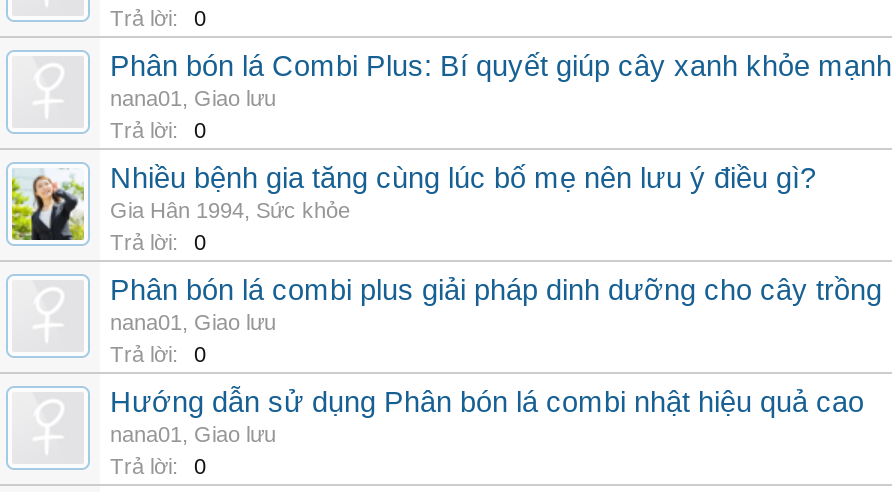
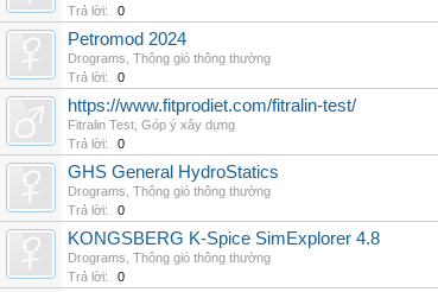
- Phân bón lá Combi Plus: Bí quyết giúp cây xanh khỏe mạnh
- nana01, Giao lưu
+ Petromod 2024
+ Drograms, Thông gió thông thường

- [image]

- Nhiều bệnh gia tăng cùng lúc bố mẹ nên lưu ý điều gì?
- Gia Hân 1994, Sức khỏe
+ https://www.fitprodiet.com/fitralin-test/
+ Fitralin Test, Góp ý xây dựng

- Phân bón lá combi plus giải pháp dinh dưỡng cho cây trồng
- nana01, Giao lưu
+ GHS General HydroStatics
+ Drograms, Thông gió thông thường

- Hướng dẫn sử dụng Phân bón lá combi nhật hiệu quả cao
- nana01, Giao lưu
+ KONGSBERG K-Spice SimExplorer 4.8
+ Drograms, Thông gió thông thường
